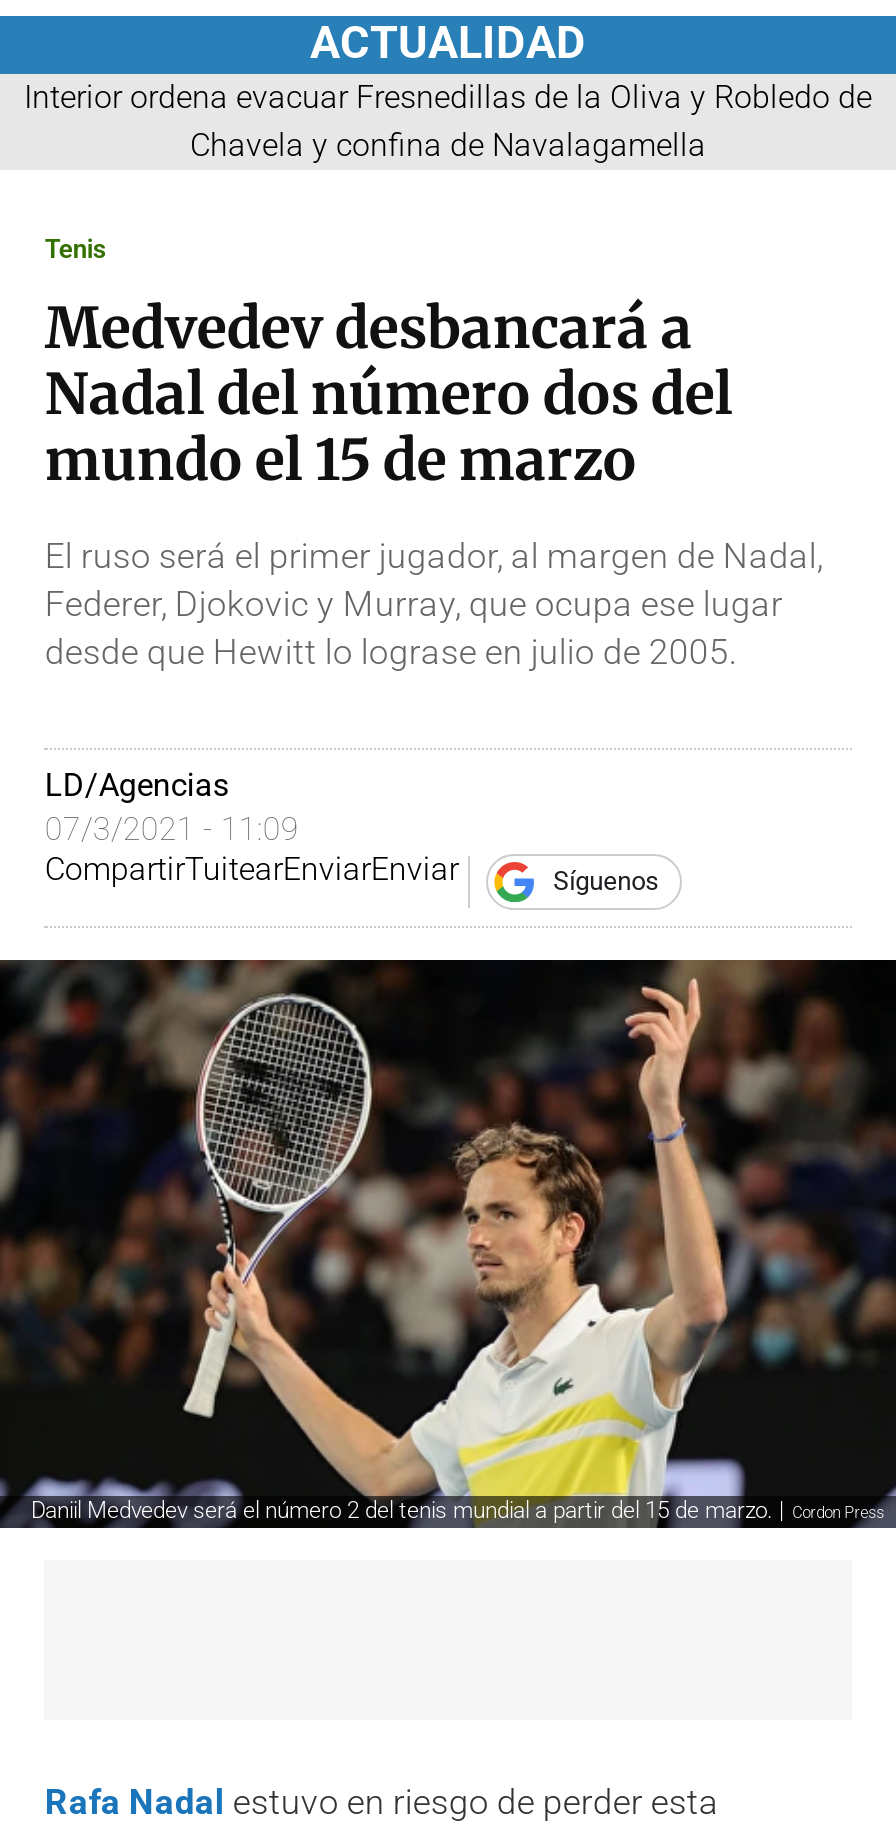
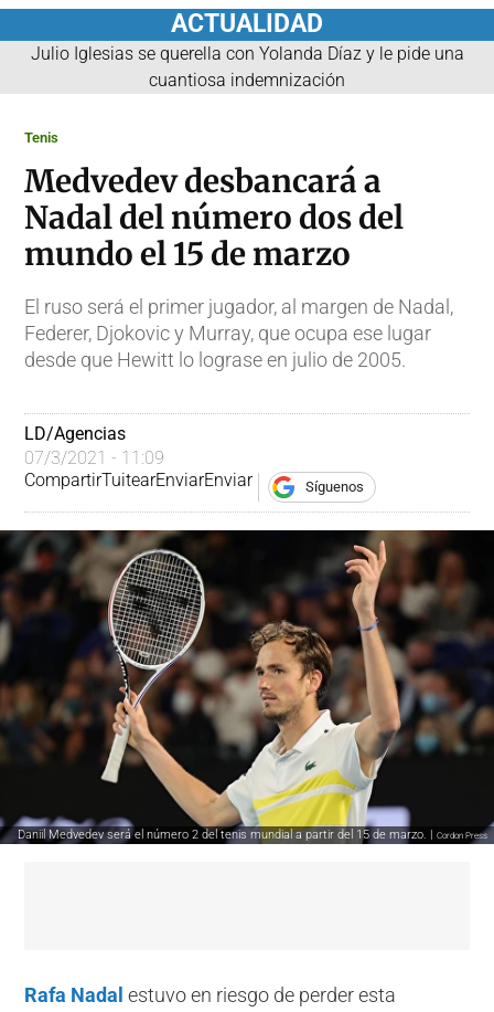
- Interior ordena evacuar Fresnedillas de la Oliva y Robledo de
- Chavela y confina de Navalagamella
+ Julio Iglesias se querella con Yolanda Díaz y le pide una
+ cuantiosa indemnización
